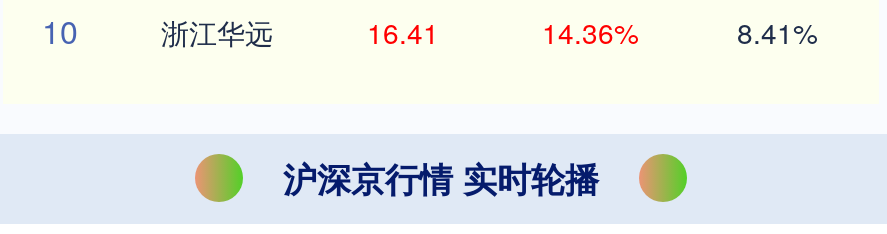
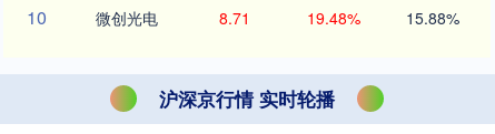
- 浙江华远
- 16.41
- 14.36%
- 8.41%
+ 微创光电
+ 8.71
+ 19.48%
+ 15.88%
